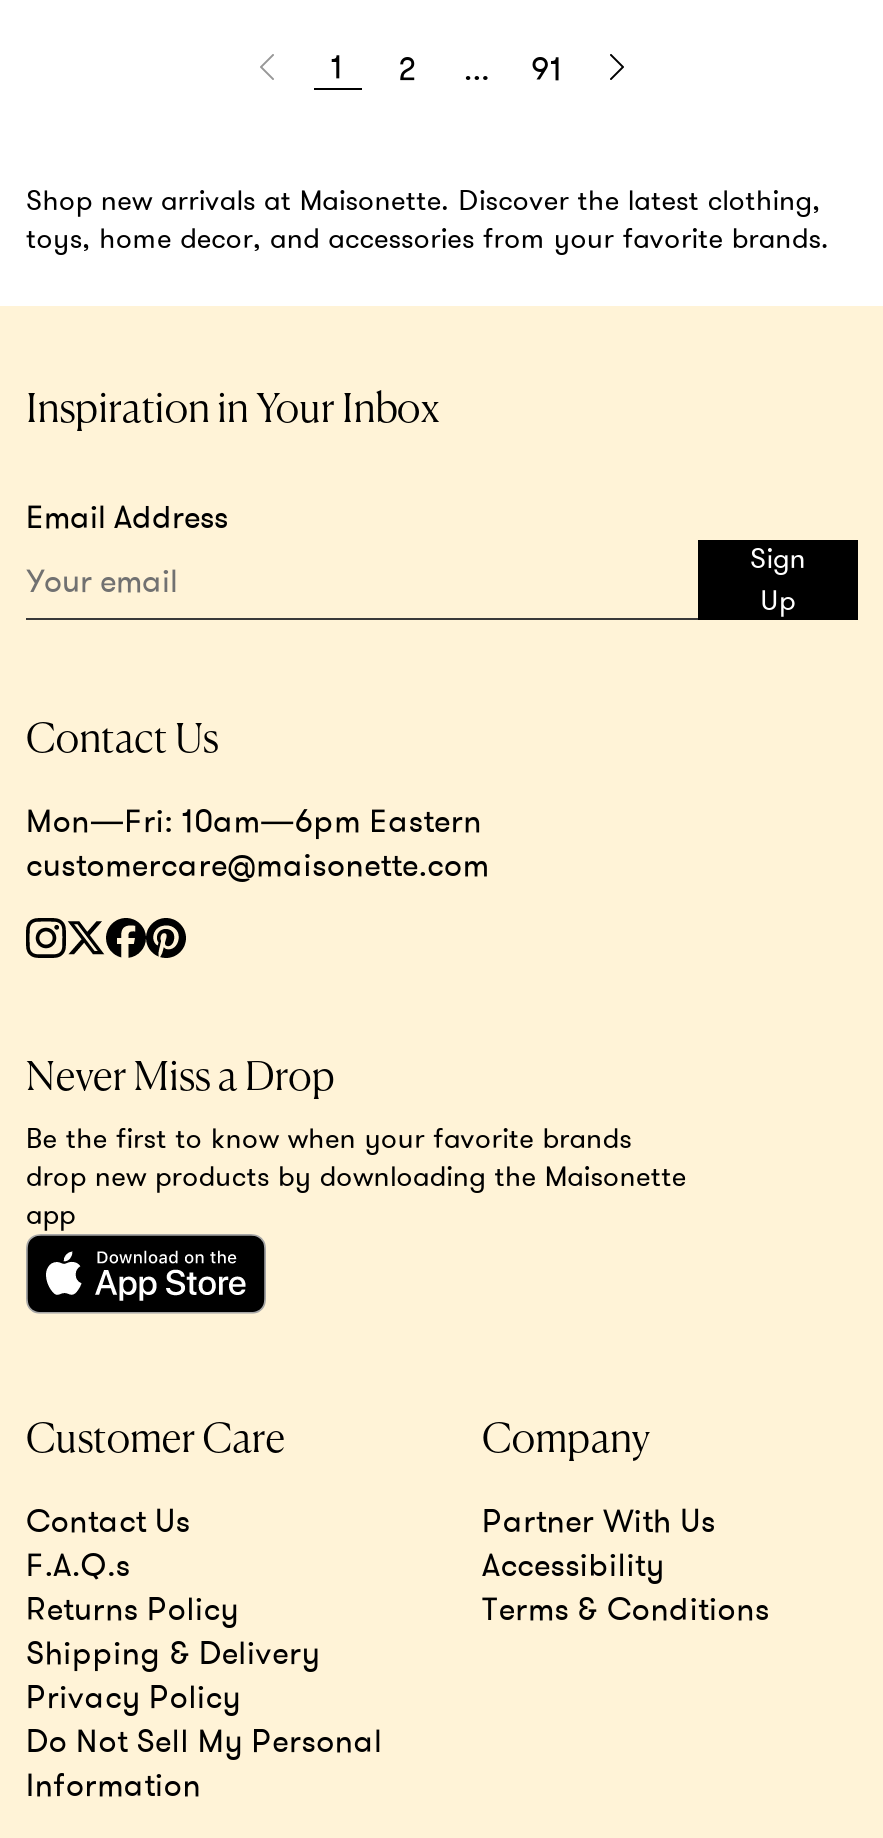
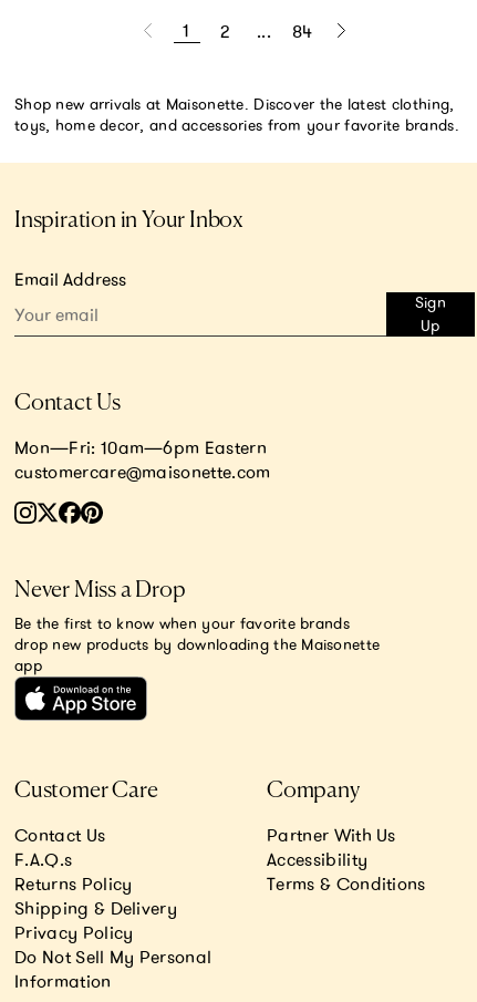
- 91
+ 84
